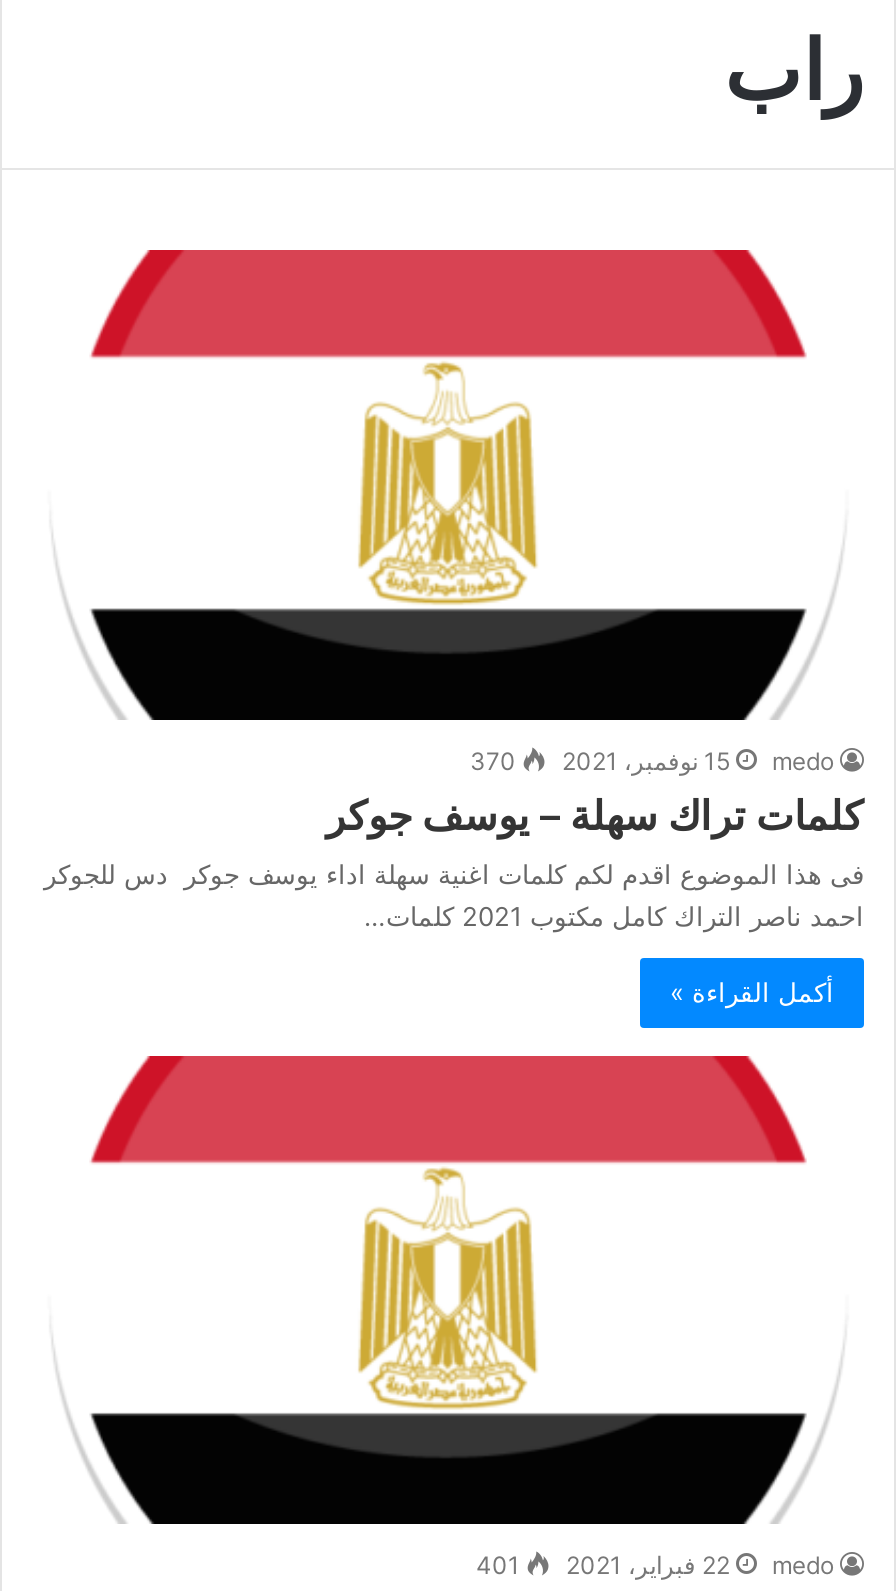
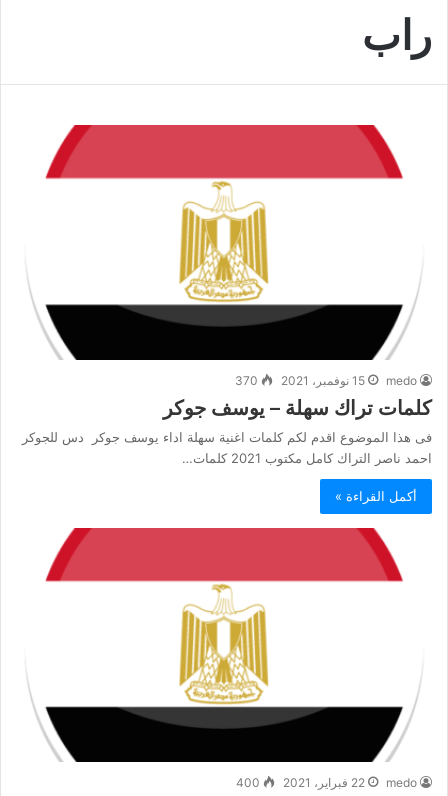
- 401
+ 400
